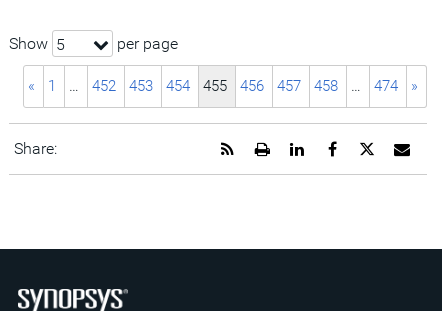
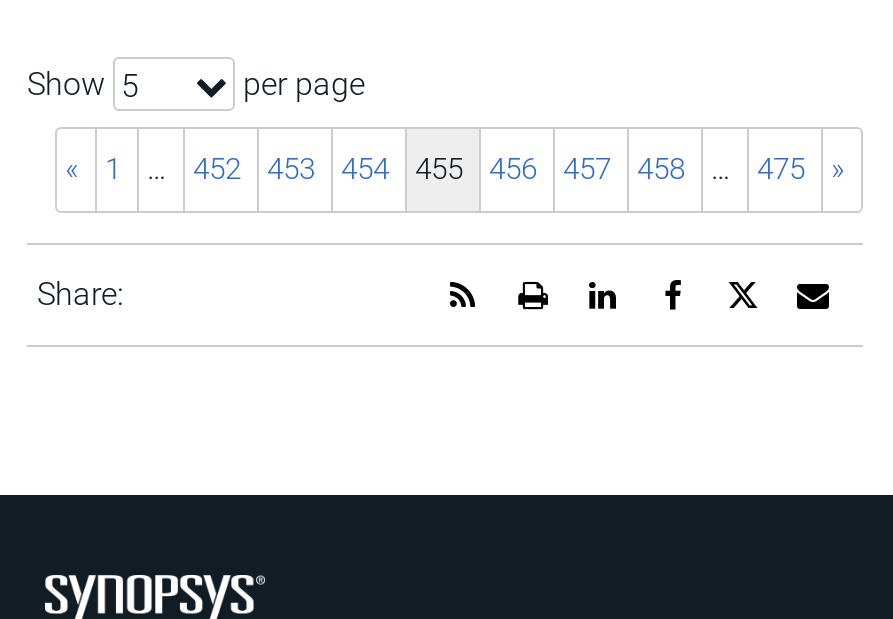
- 474
+ 475
